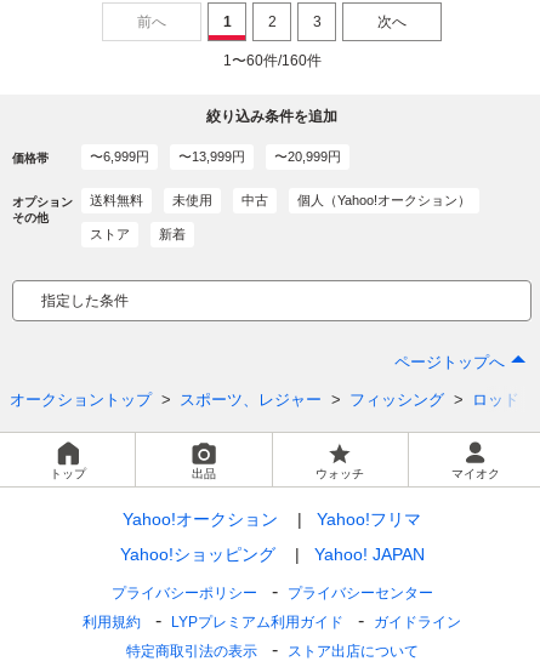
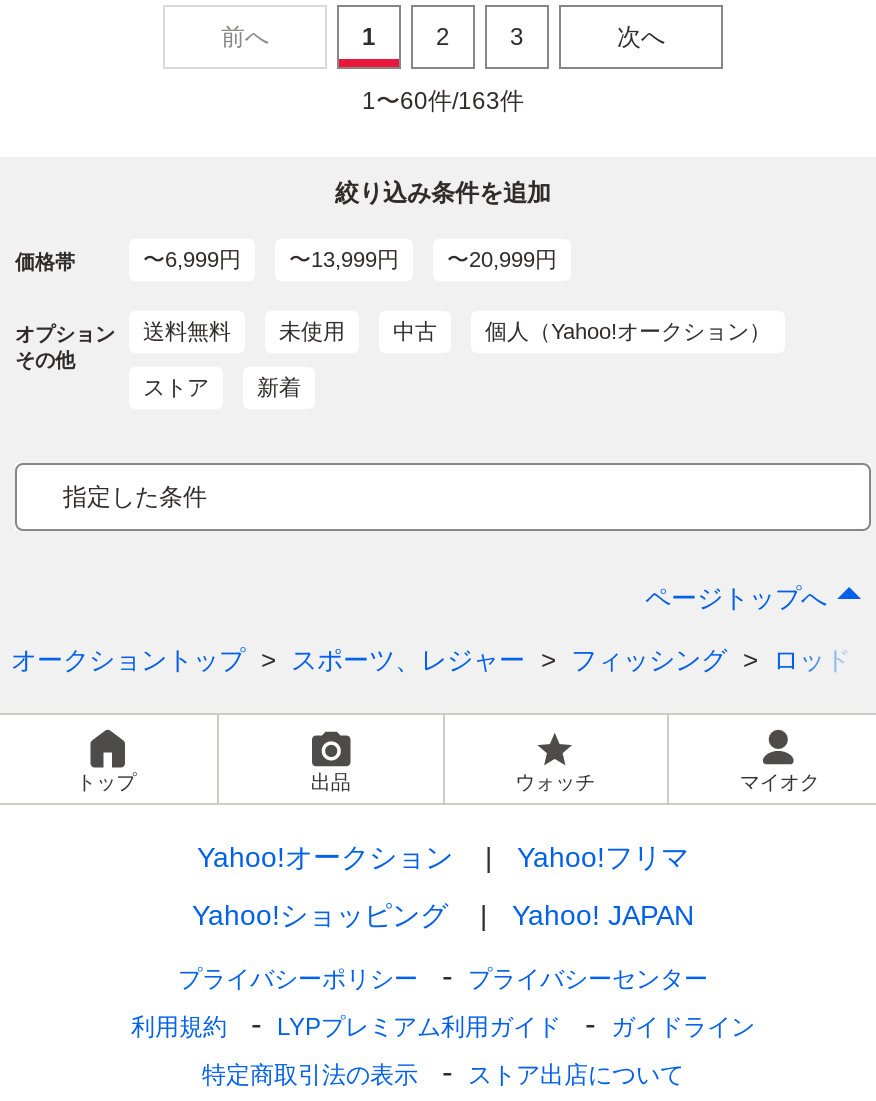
- 1〜60件/160件
+ 1〜60件/163件
